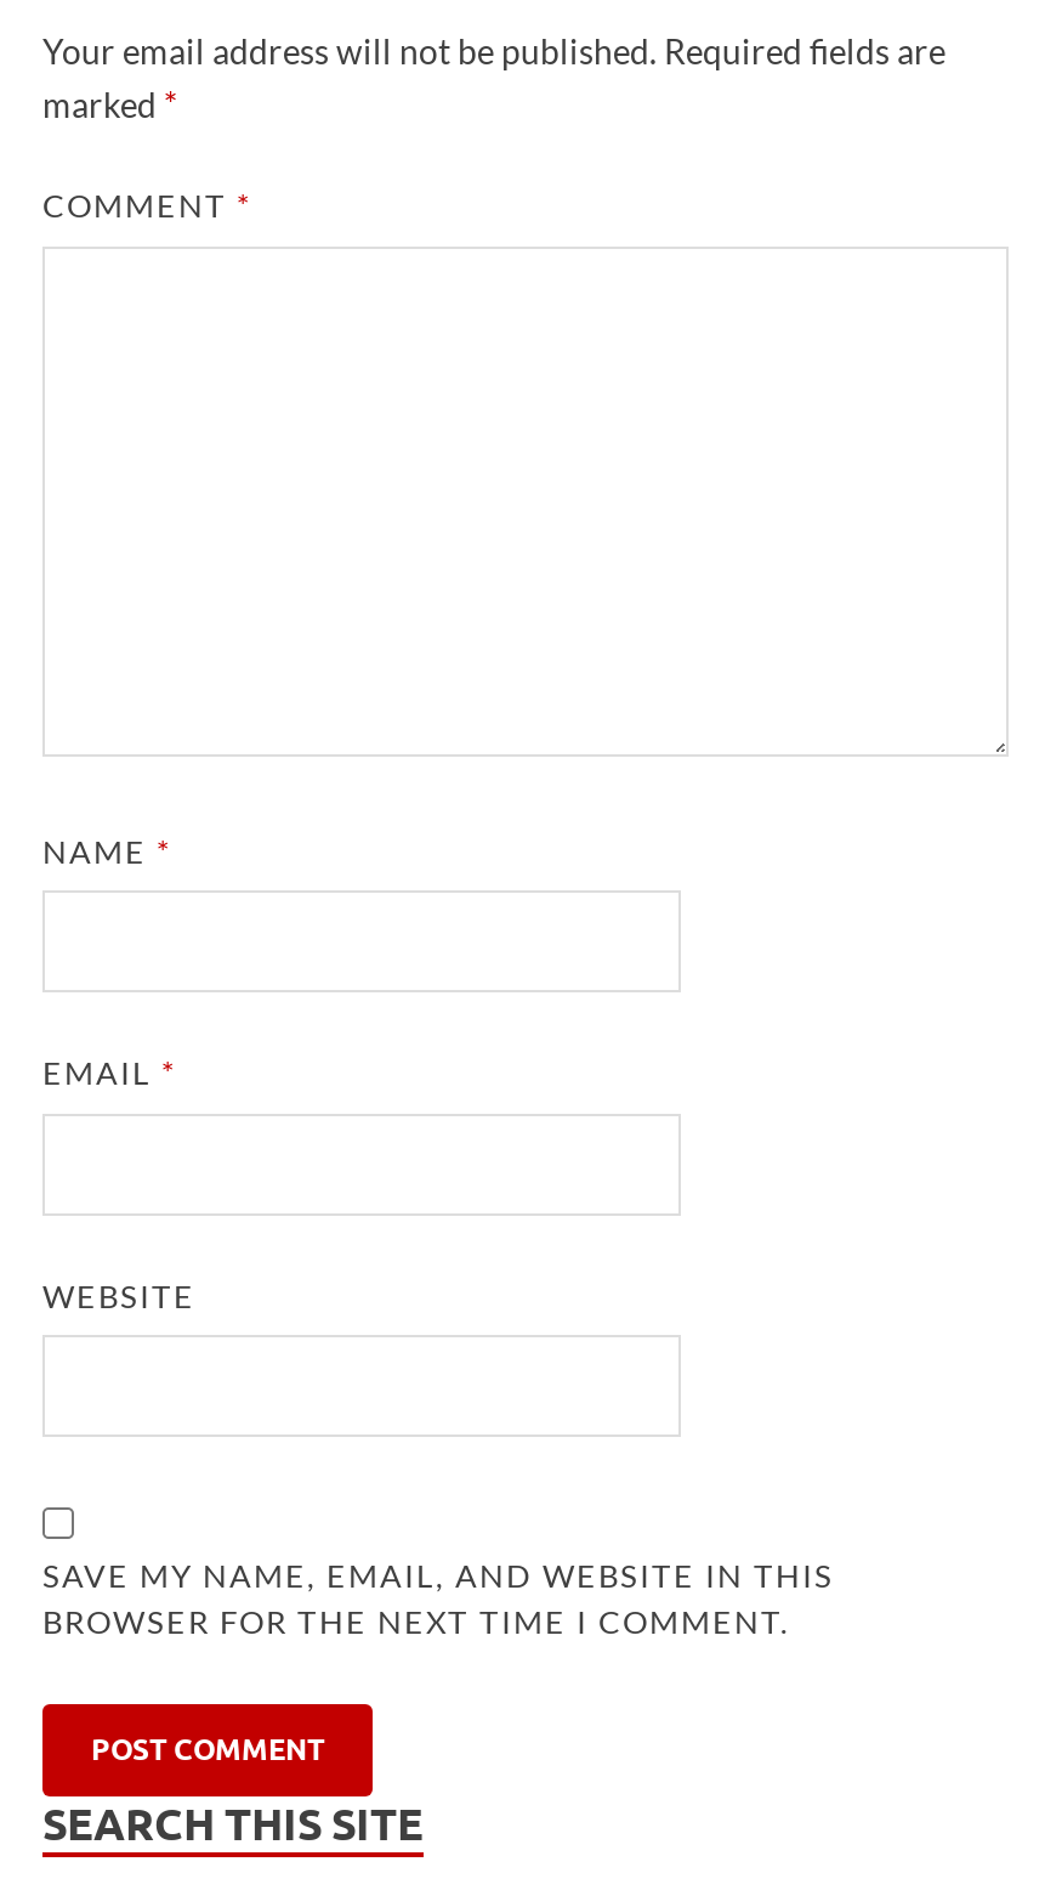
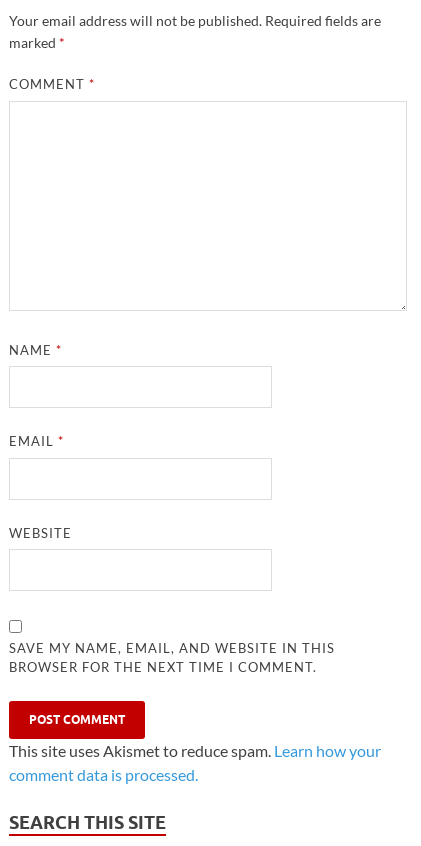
+ This site uses Akismet to reduce spam. Learn how your
+ comment data is processed.
